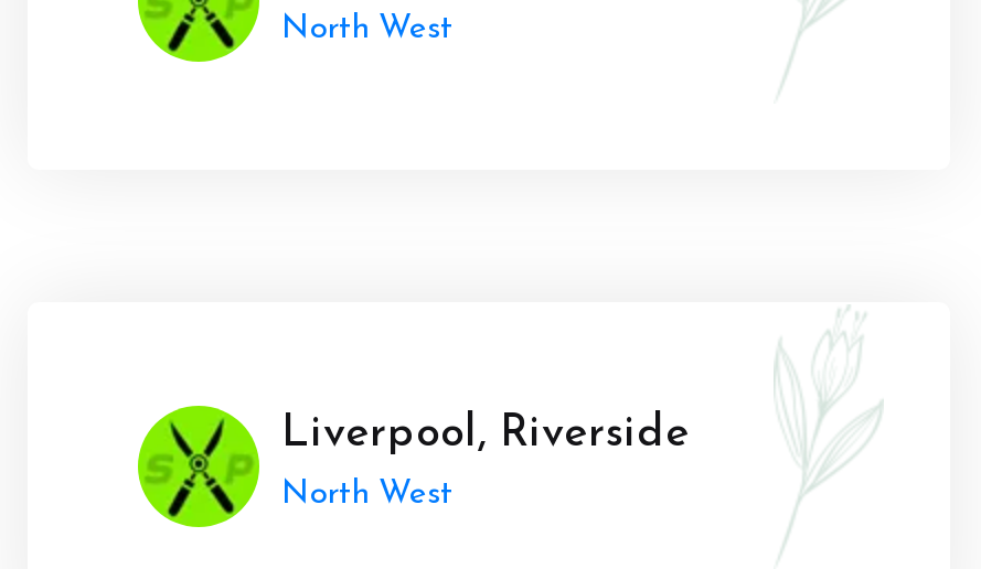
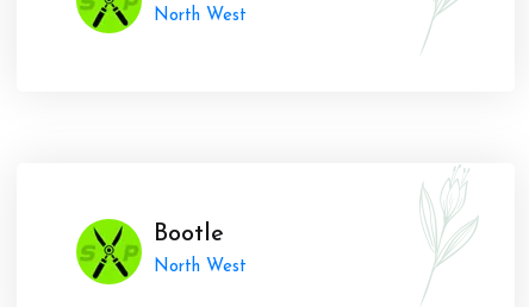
- Liverpool, Riverside
+ Bootle
